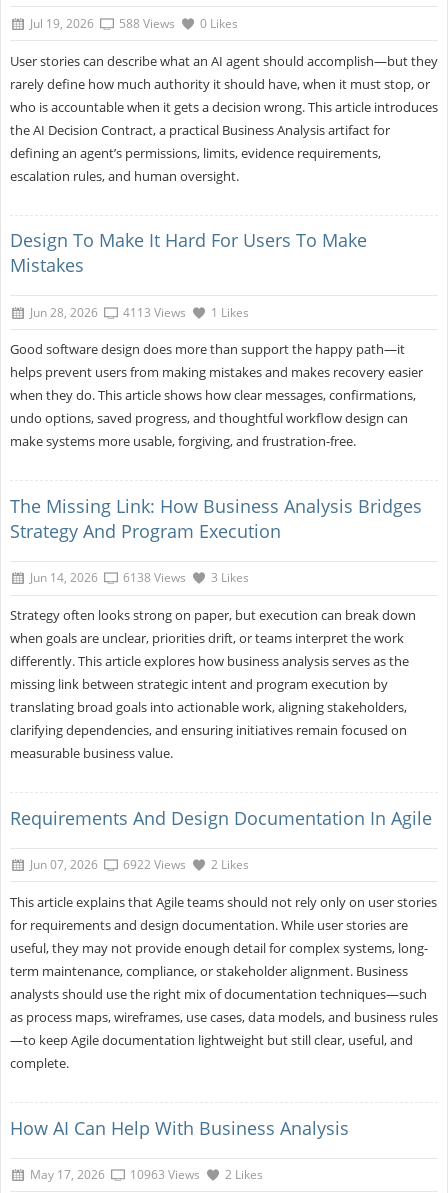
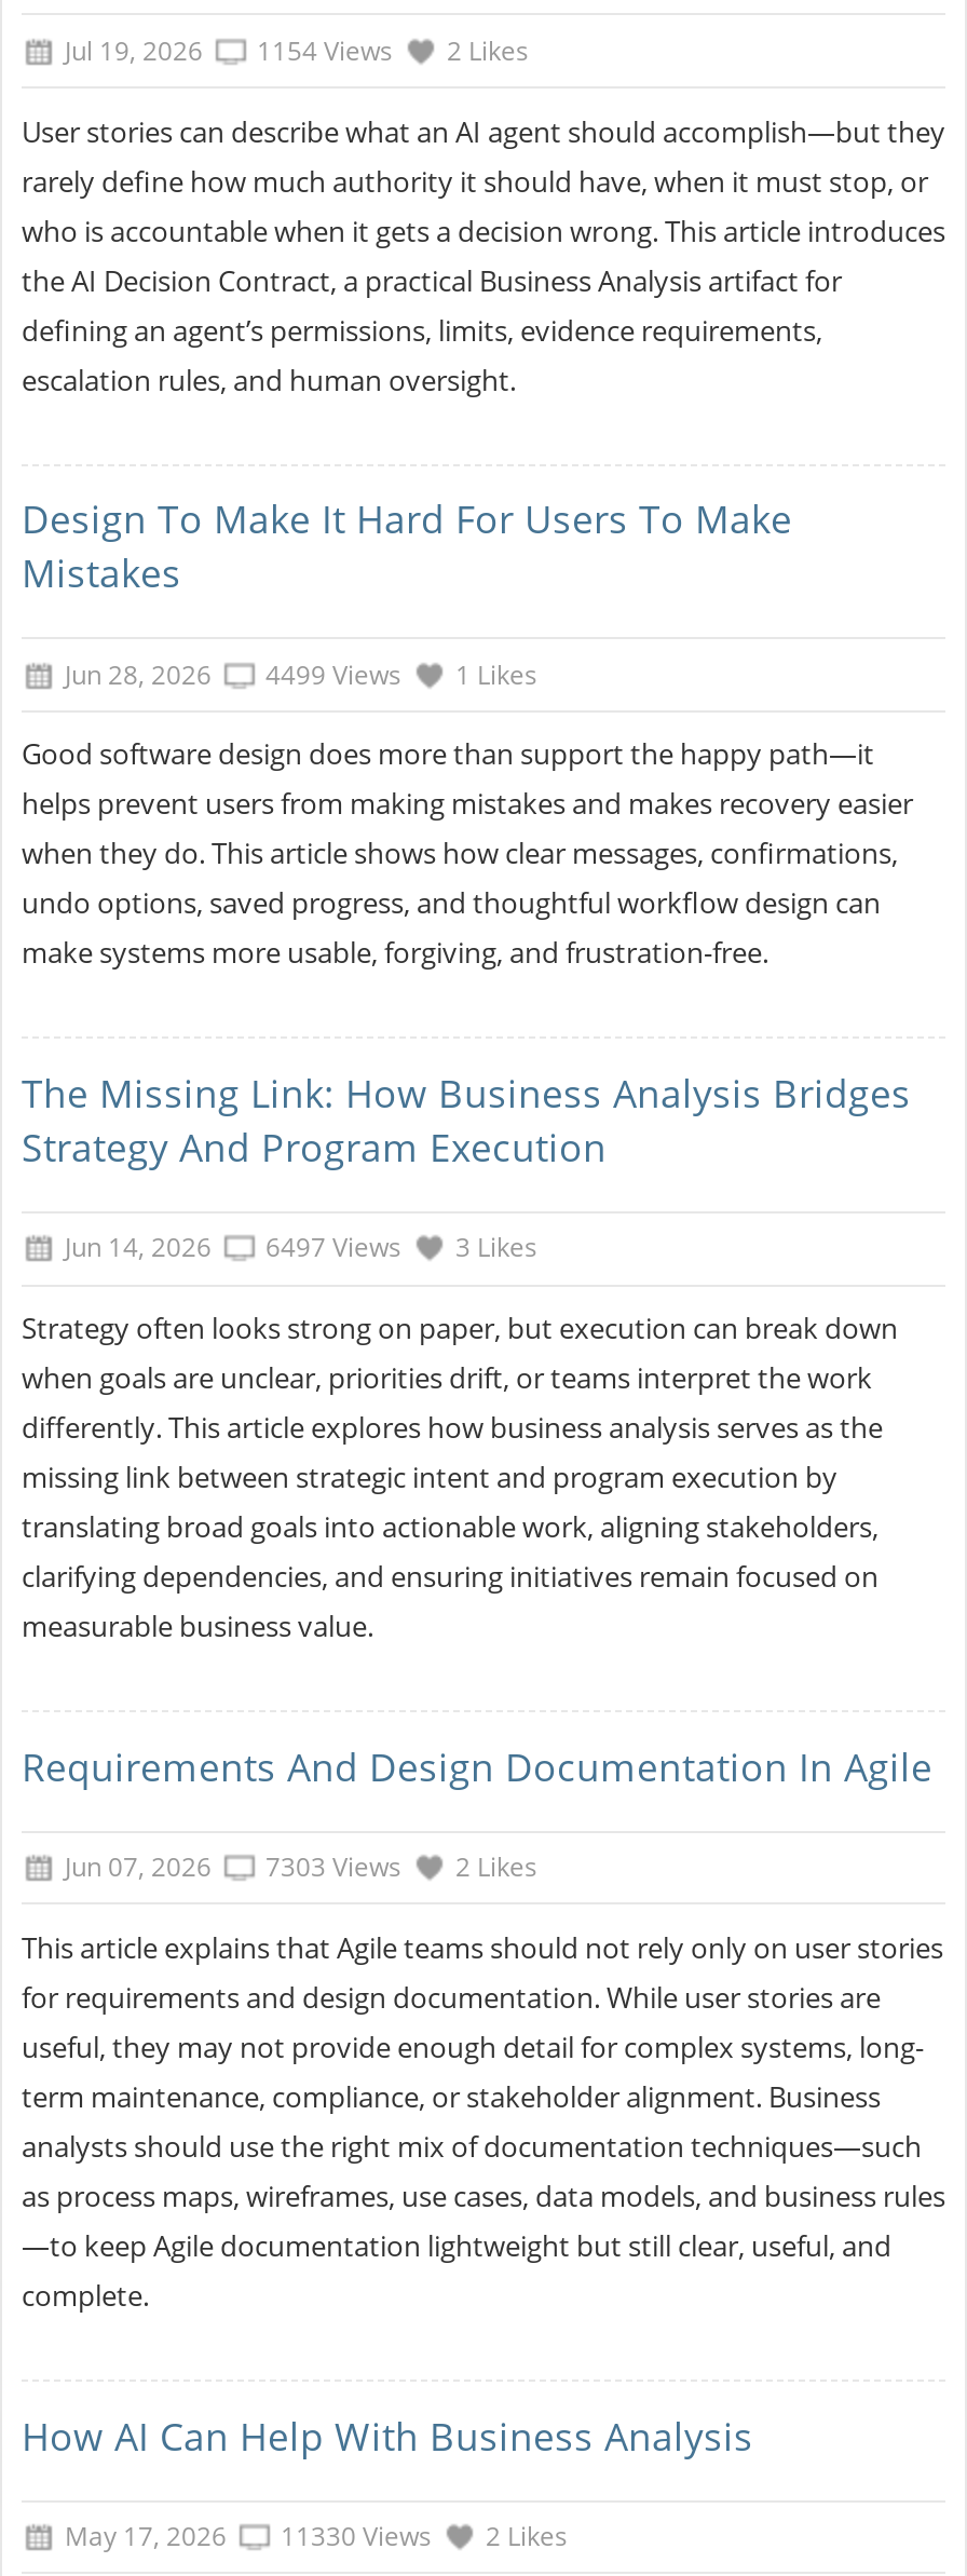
- 588 Views
+ 1154 Views

- 0 Likes
+ 2 Likes

- Jun 28, 2026 4113 Views 1 Likes
+ Jun 28, 2026 4499 Views 1 Likes

- Jun 14, 2026 6138 Views 3 Likes
+ Jun 14, 2026 6497 Views 3 Likes

- Jun 07, 2026 6922 Views 2 Likes
+ Jun 07, 2026 7303 Views 2 Likes

- May 17, 2026 10963 Views 2 Likes
+ May 17, 2026 11330 Views 2 Likes
